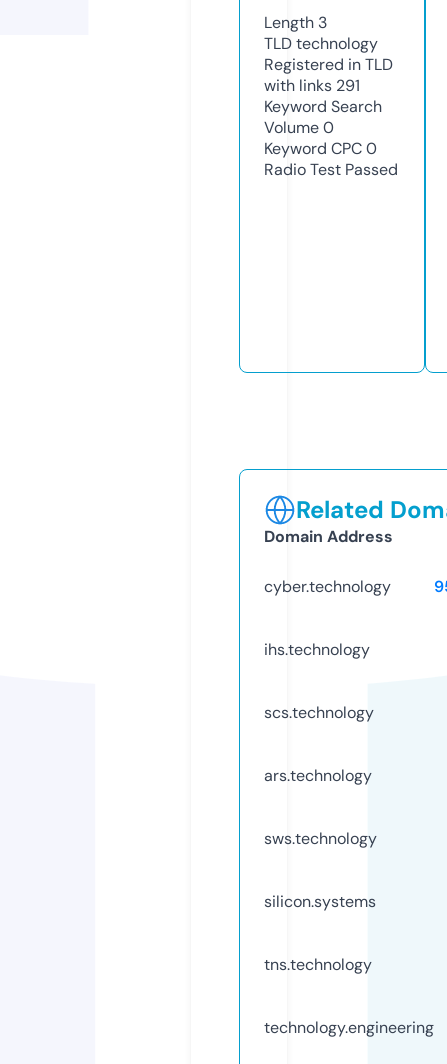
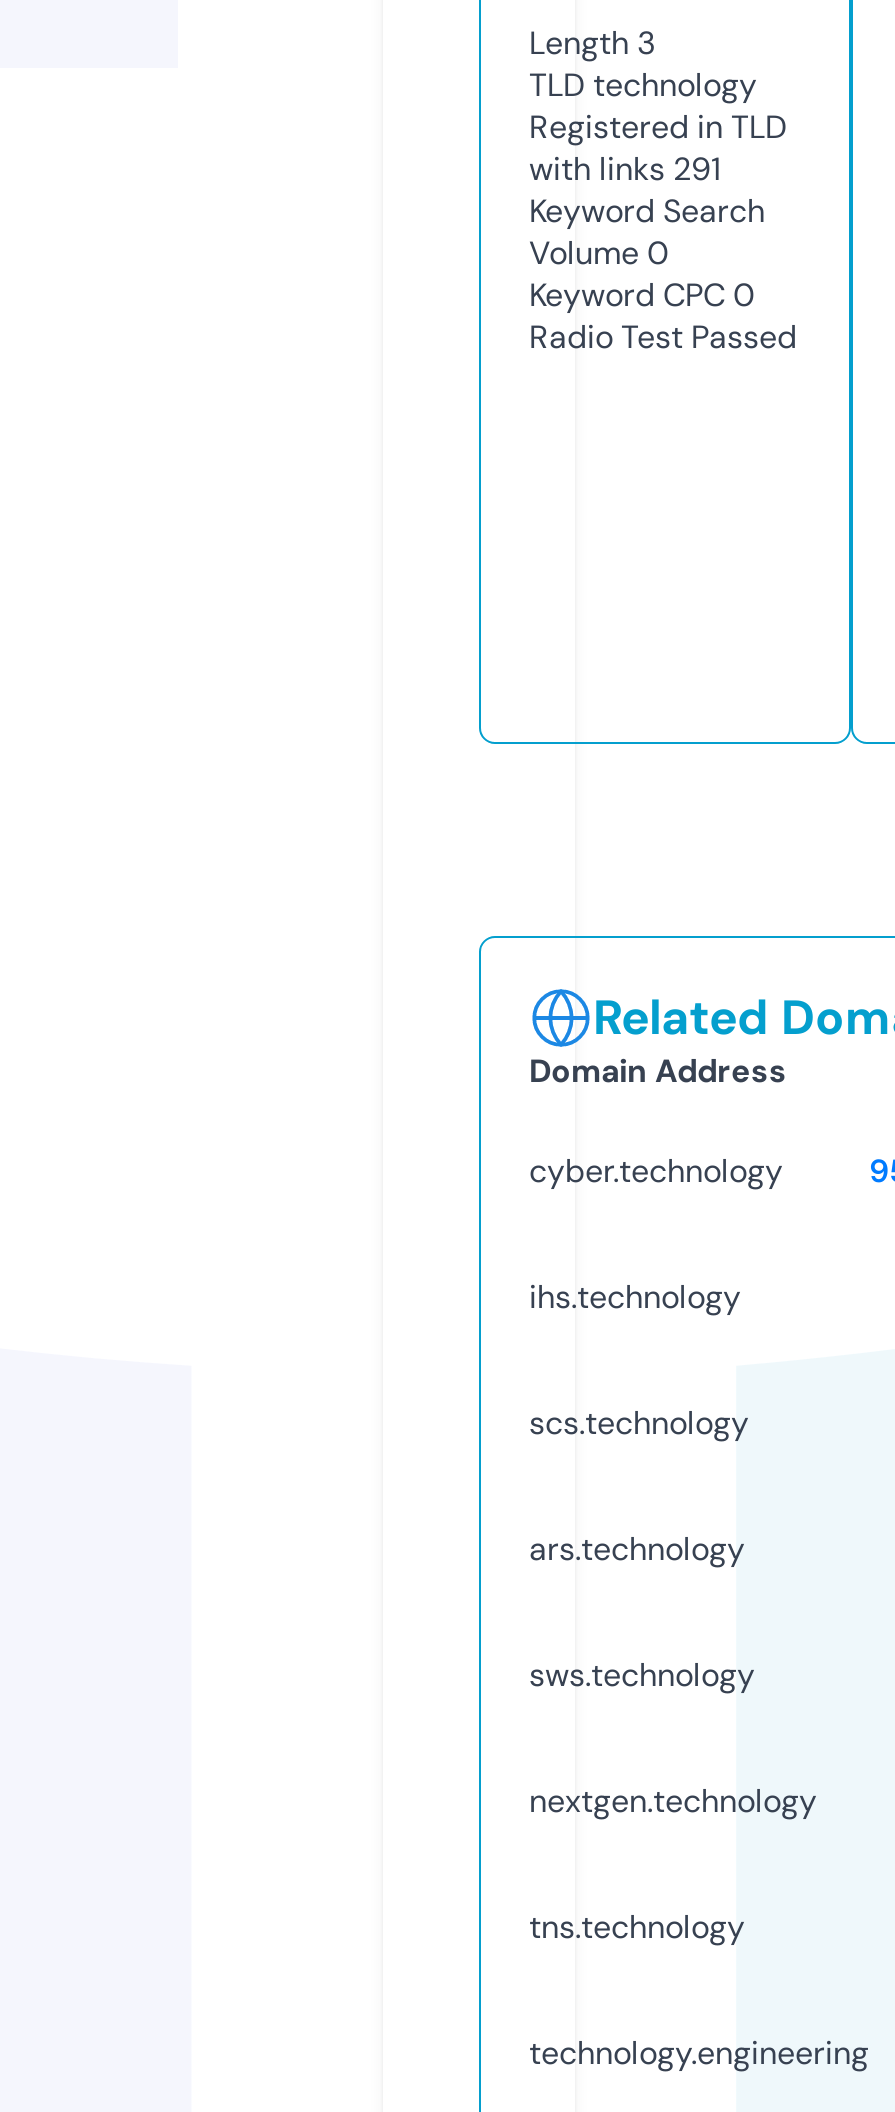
- silicon.systems
+ nextgen.technology
